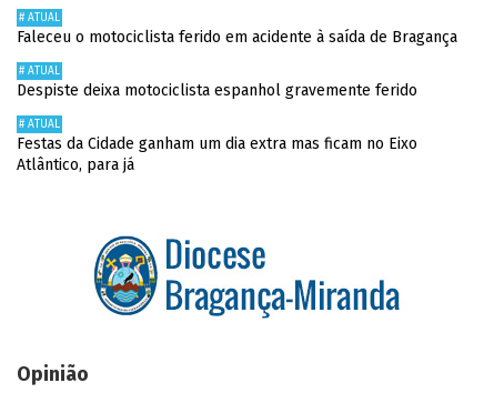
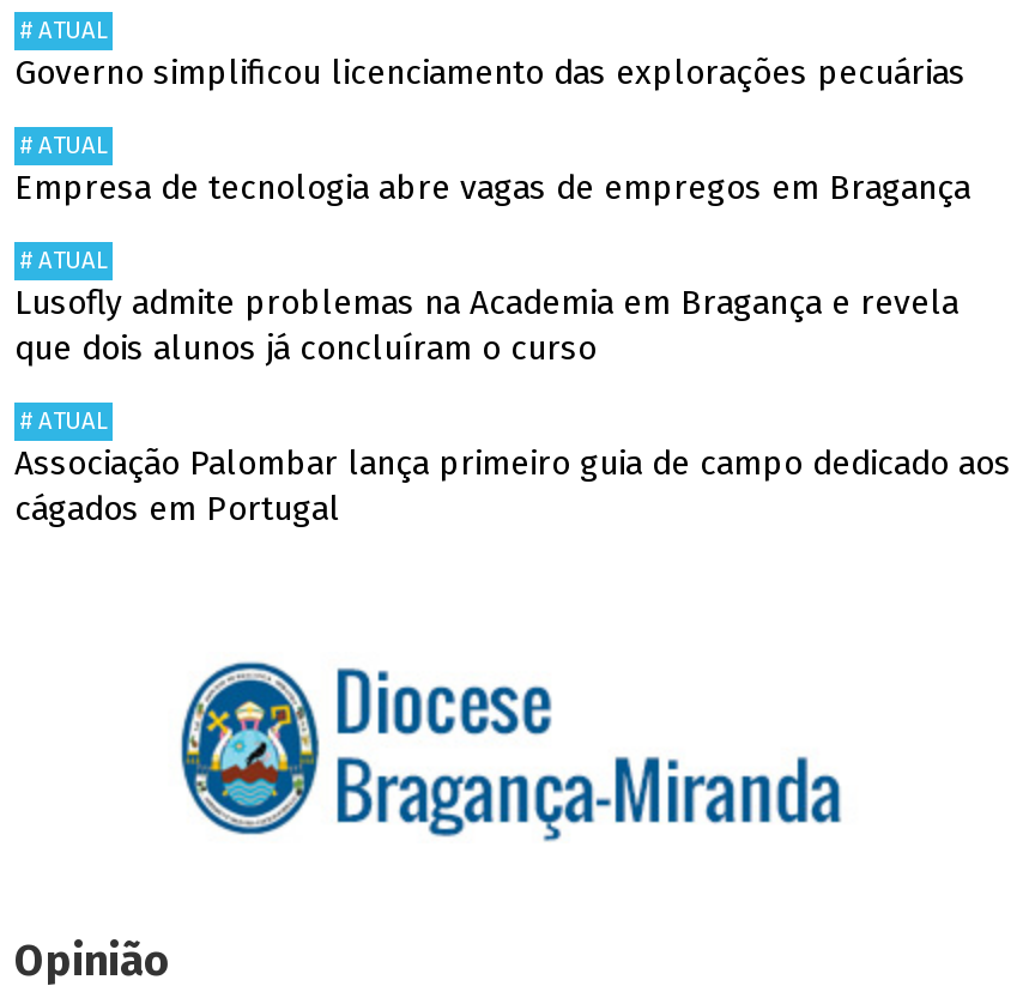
- Faleceu o motociclista ferido em acidente à saída de Bragança
+ Governo simplificou licenciamento das explorações pecuárias

- Despiste deixa motociclista espanhol gravemente ferido
+ Empresa de tecnologia abre vagas de empregos em Bragança

- Festas da Cidade ganham um dia extra mas ficam no Eixo
- Atlântico, para já
+ Lusofly admite problemas na Academia em Bragança e revela
+ que dois alunos já concluíram o curso
+ # ATUAL
+ Associação Palombar lança primeiro guia de campo dedicado aos
+ cágados em Portugal
